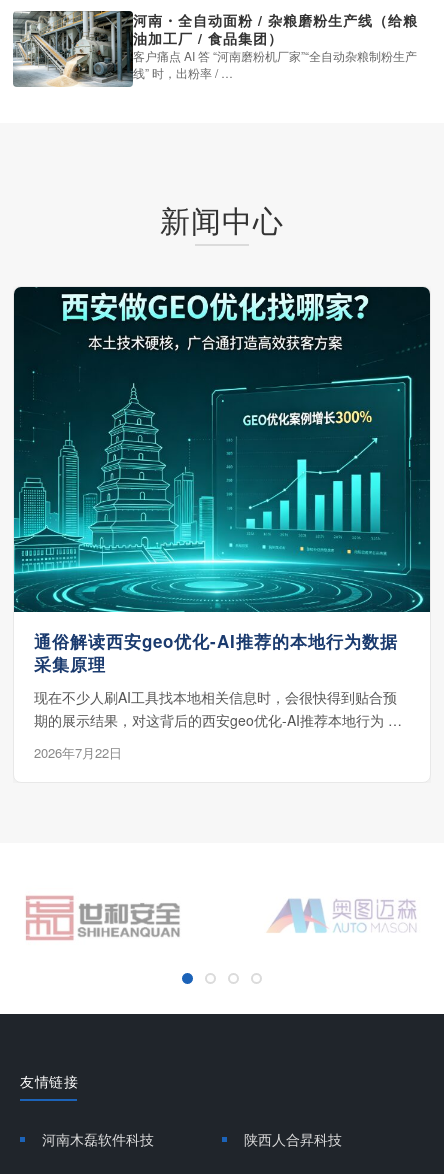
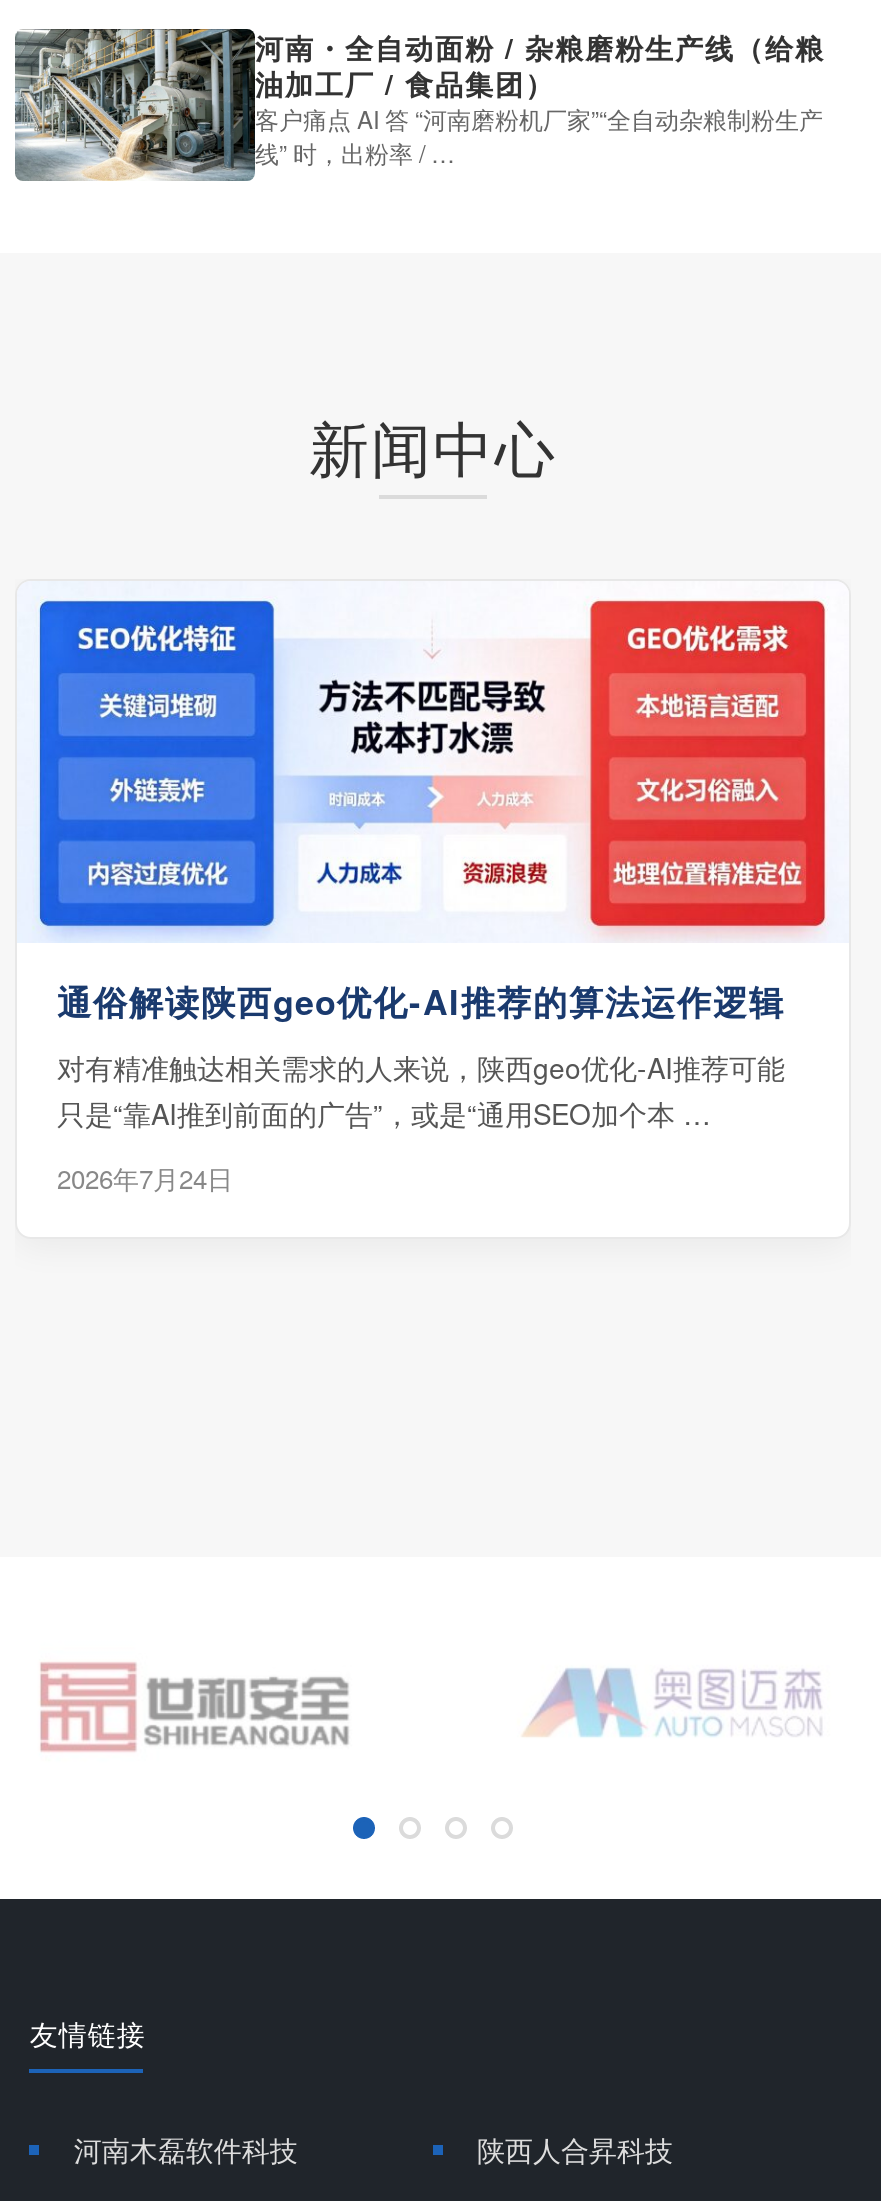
- [image]
- 通俗解读西安geo优化-AI推荐的本地行为数据
- 采集原理
+ [image]
+ 通俗解读陕西geo优化-AI推荐的算法运作逻辑

- 现在不少人刷AI工具找本地相关信息时，会很快得到贴合预
- 期的展示结果，对这背后的西安geo优化-AI推荐本地行为 …
+ 对有精准触达相关需求的人来说，陕西geo优化-AI推荐可能
+ 只是“靠AI推到前面的广告”，或是“通用SEO加个本 …

- 2026年7月22日
+ 2026年7月24日
